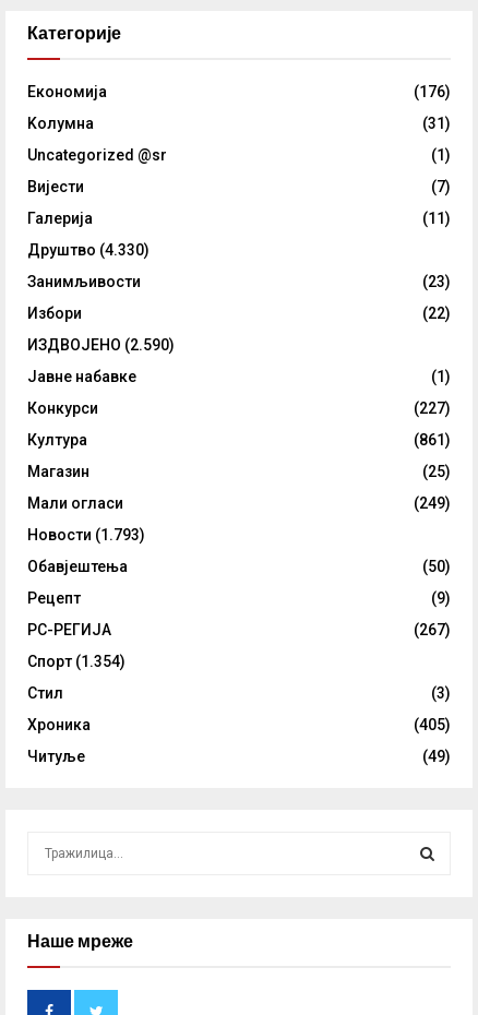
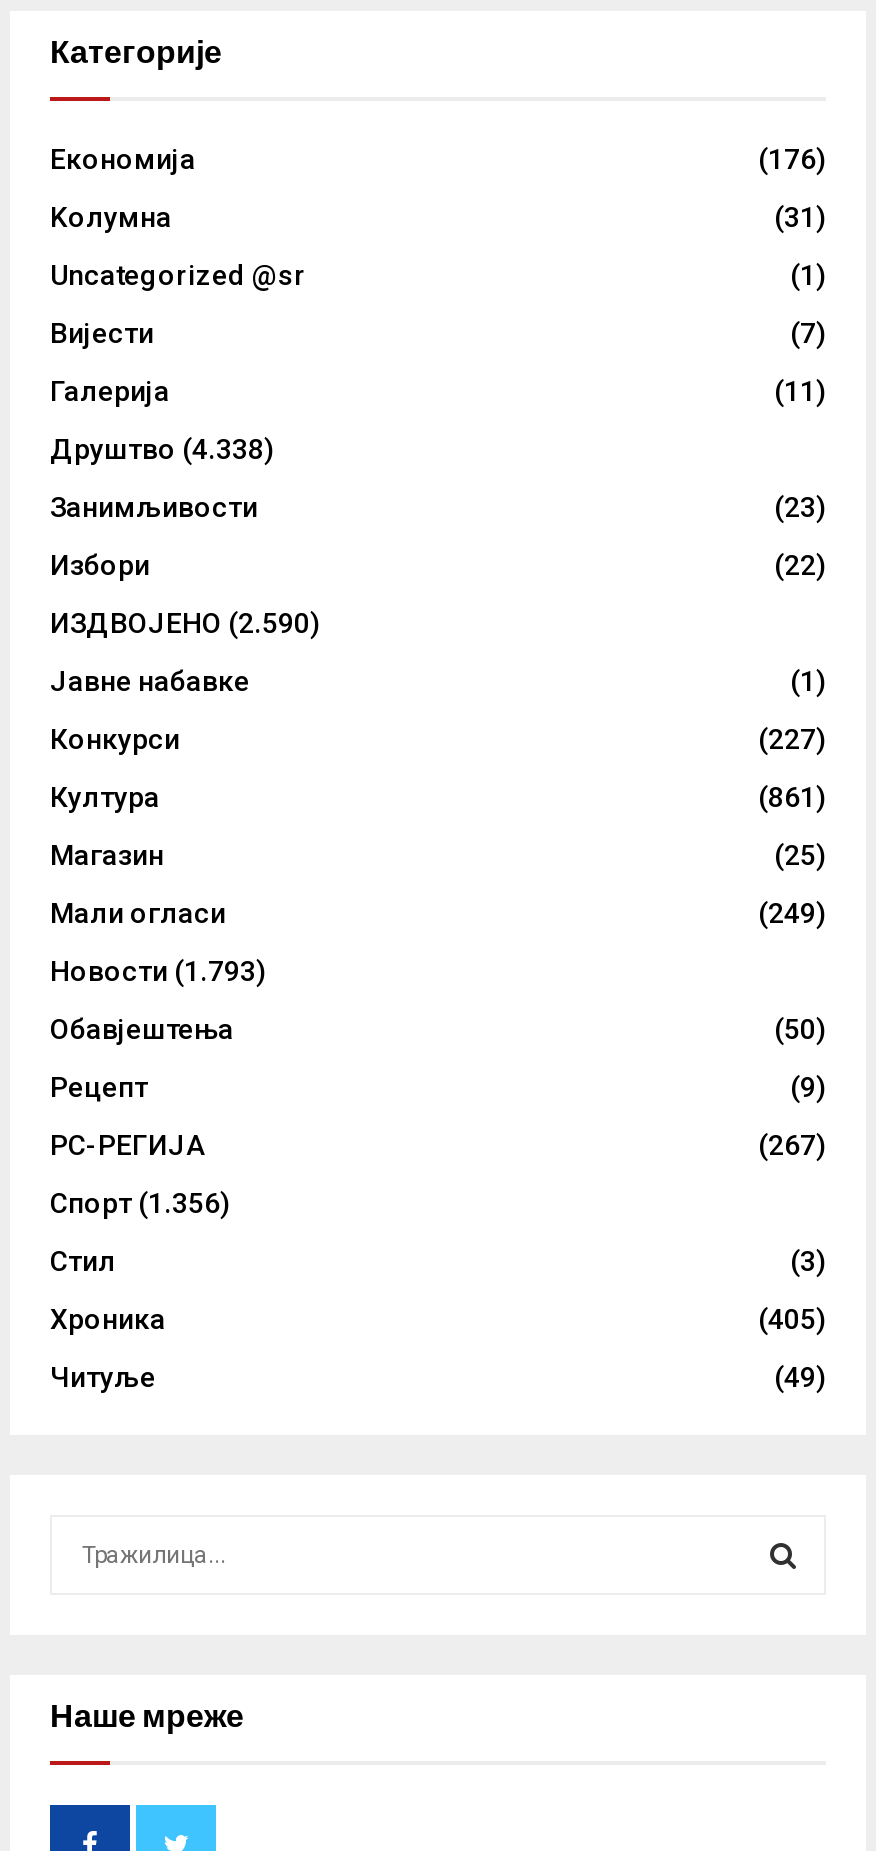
- Друштво (4.330)
+ Друштво (4.338)

- Спорт (1.354)
+ Спорт (1.356)
